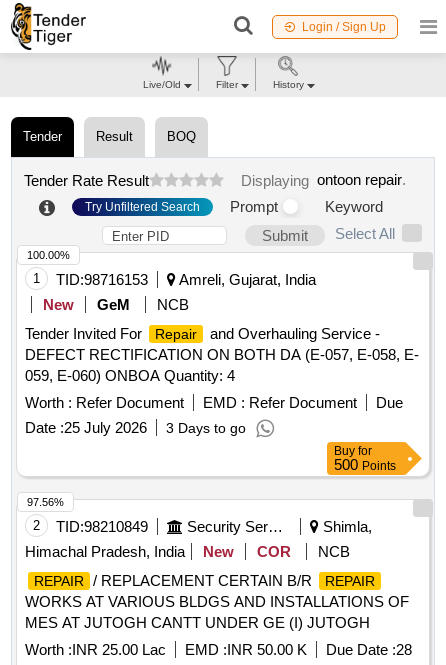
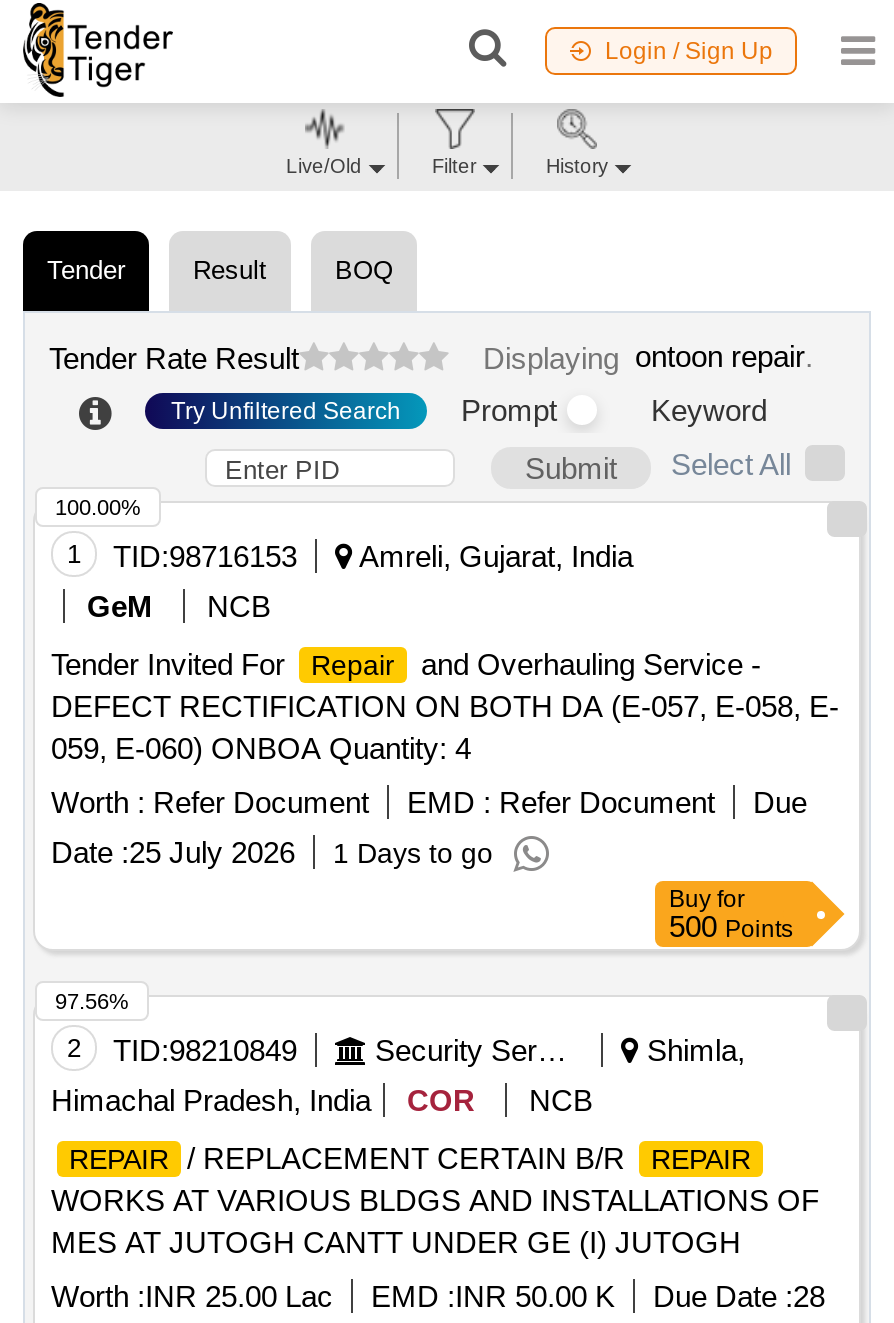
- New

- Date : 25 July 2026 3 Days to go
+ Date : 25 July 2026 1 Days to go

- New
